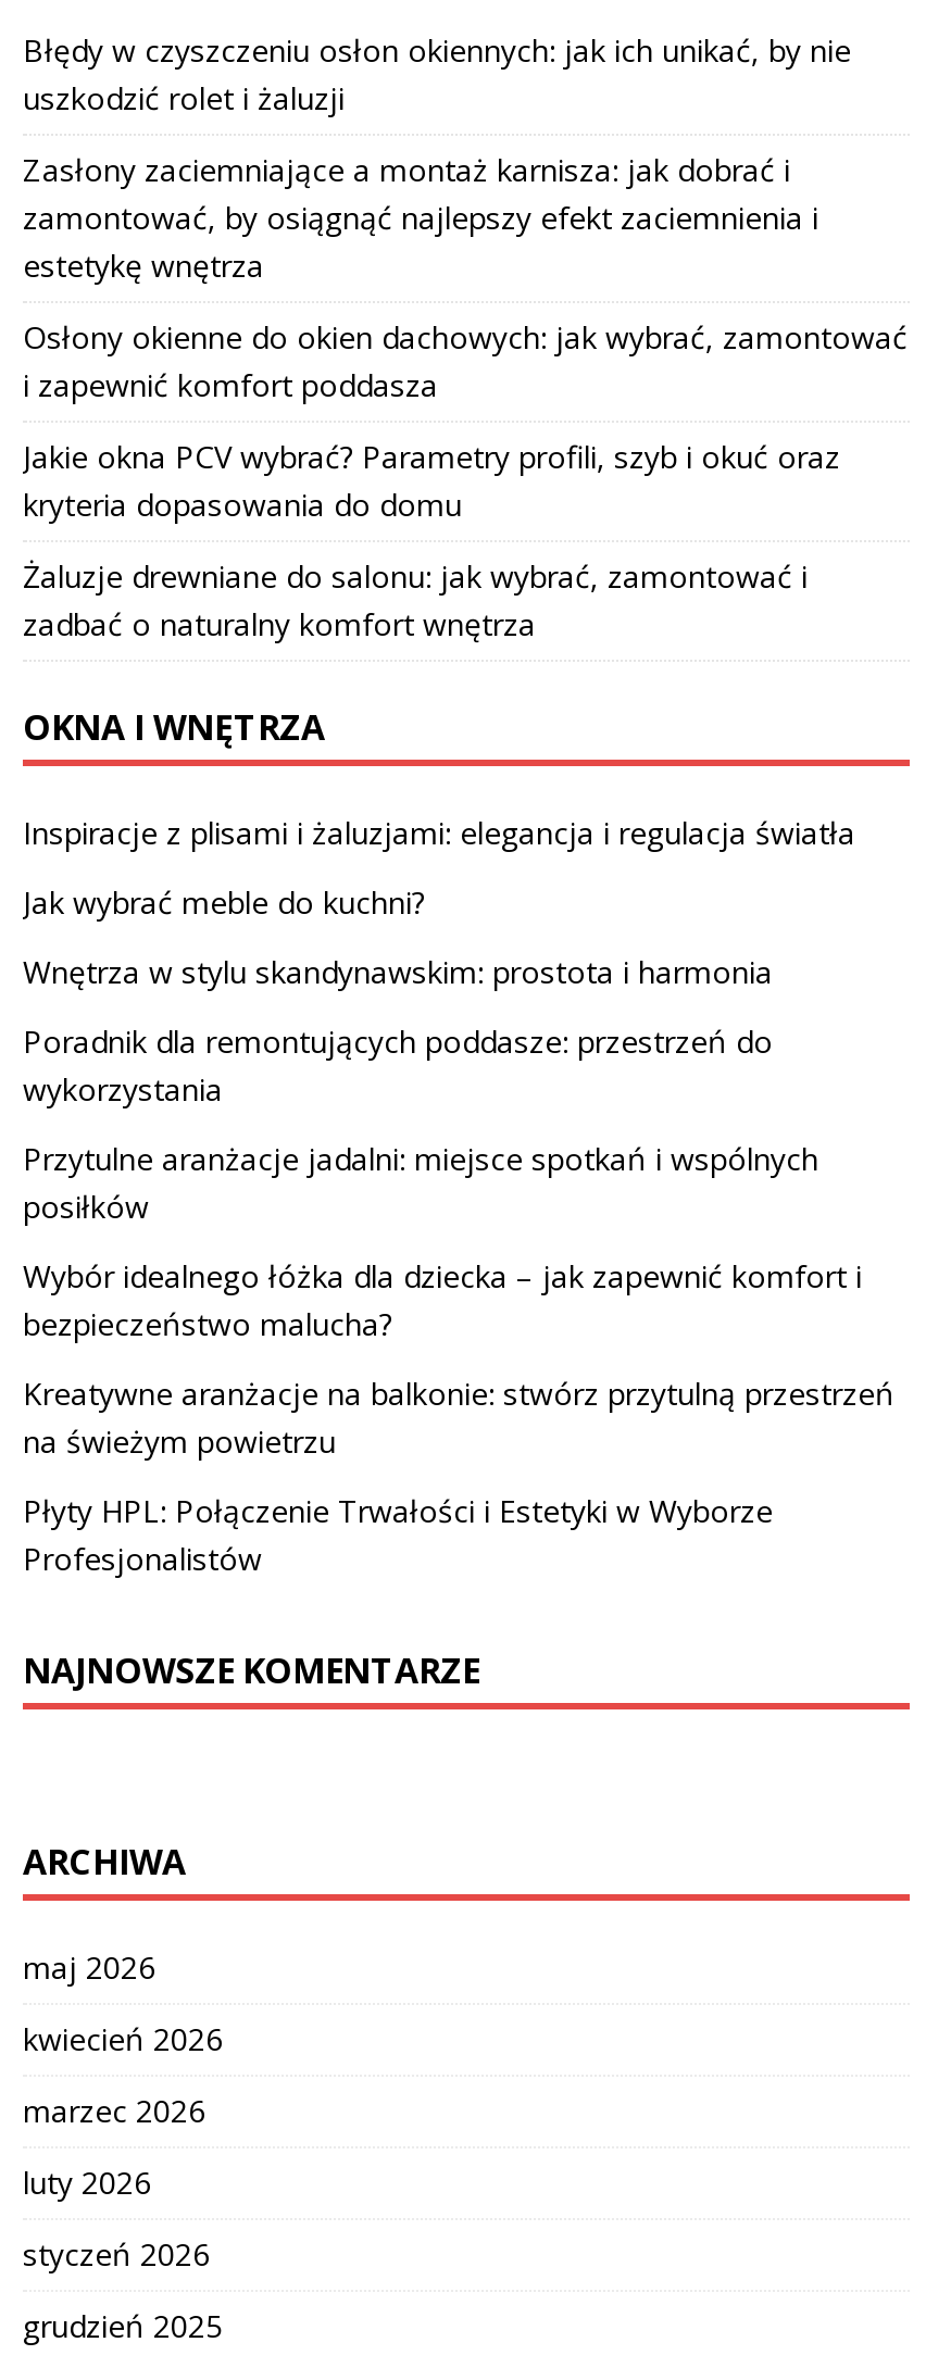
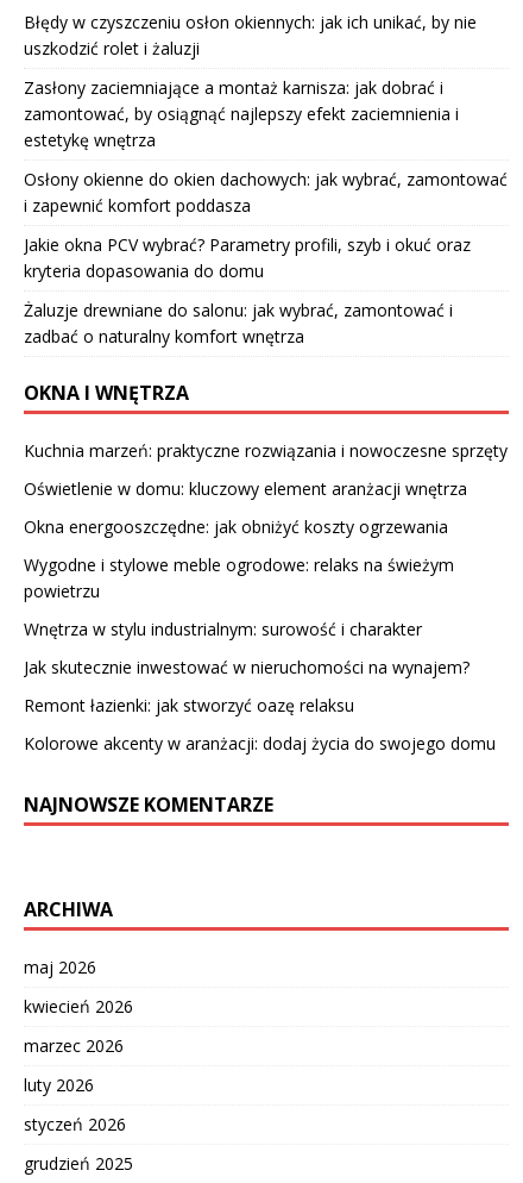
- Inspiracje z plisami i żaluzjami: elegancja i regulacja światła
+ Kuchnia marzeń: praktyczne rozwiązania i nowoczesne sprzęty

- Jak wybrać meble do kuchni?
+ Oświetlenie w domu: kluczowy element aranżacji wnętrza

- Wnętrza w stylu skandynawskim: prostota i harmonia
+ Okna energooszczędne: jak obniżyć koszty ogrzewania

- Poradnik dla remontujących poddasze: przestrzeń do
- wykorzystania
+ Wygodne i stylowe meble ogrodowe: relaks na świeżym
+ powietrzu

- Przytulne aranżacje jadalni: miejsce spotkań i wspólnych
- posiłków
+ Wnętrza w stylu industrialnym: surowość i charakter

- Wybór idealnego łóżka dla dziecka – jak zapewnić komfort i
- bezpieczeństwo malucha?
+ Jak skutecznie inwestować w nieruchomości na wynajem?

- Kreatywne aranżacje na balkonie: stwórz przytulną przestrzeń
- na świeżym powietrzu
+ Remont łazienki: jak stworzyć oazę relaksu

- Płyty HPL: Połączenie Trwałości i Estetyki w Wyborze
- Profesjonalistów
+ Kolorowe akcenty w aranżacji: dodaj życia do swojego domu
